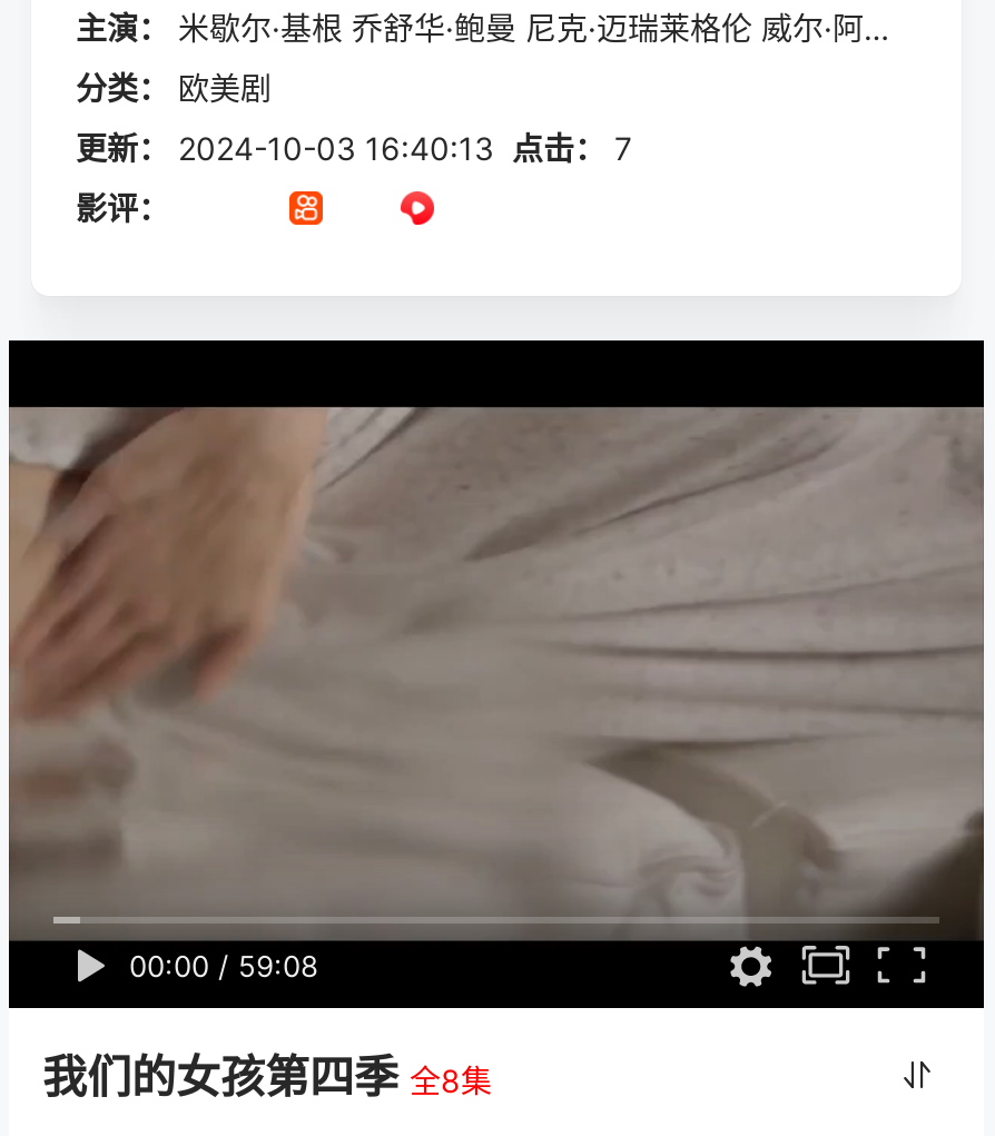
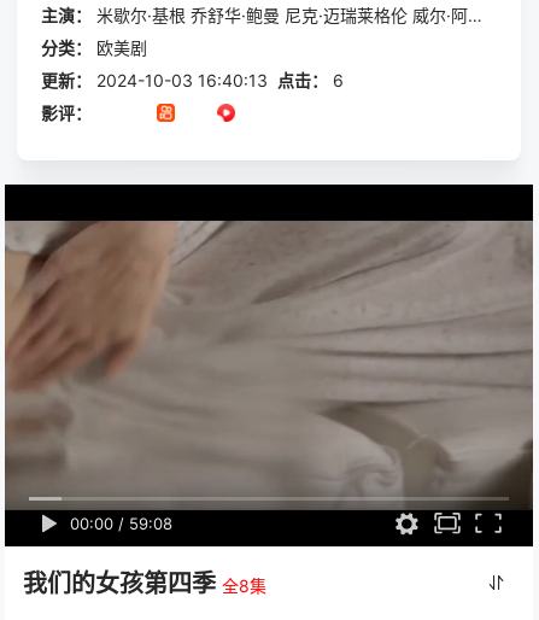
- 更新： 2024-10-03 16:40:13 点击： 7
+ 更新： 2024-10-03 16:40:13 点击： 6
